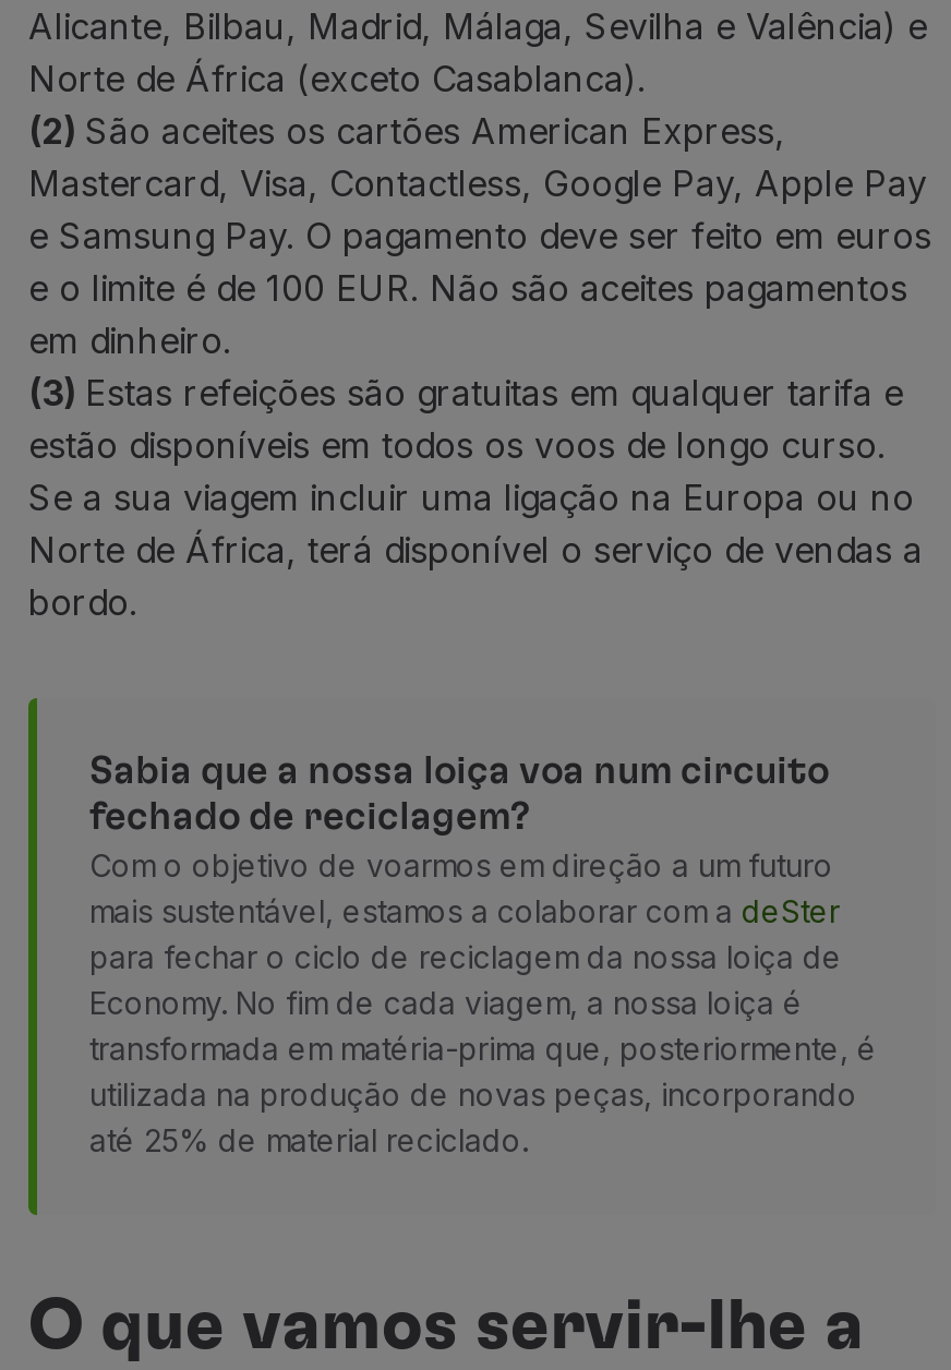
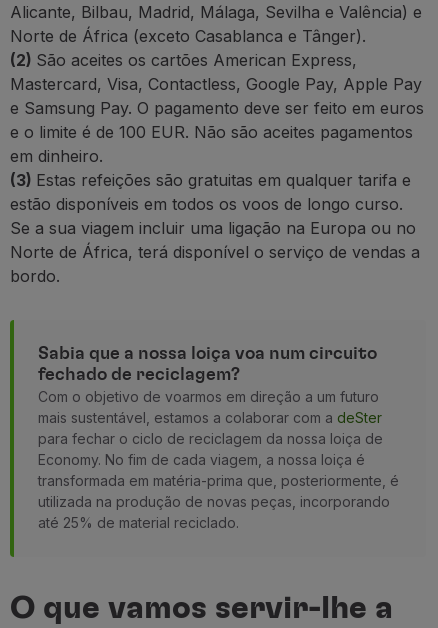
- Norte de África (exceto Casablanca).
+ Norte de África (exceto Casablanca e Tânger).
